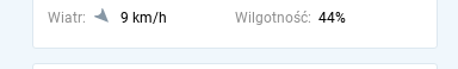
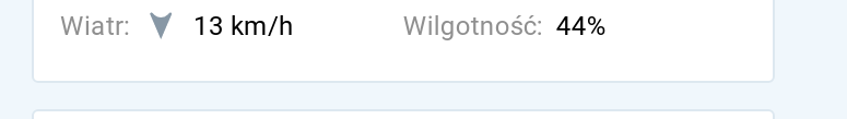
- 9 km/h
+ 13 km/h
